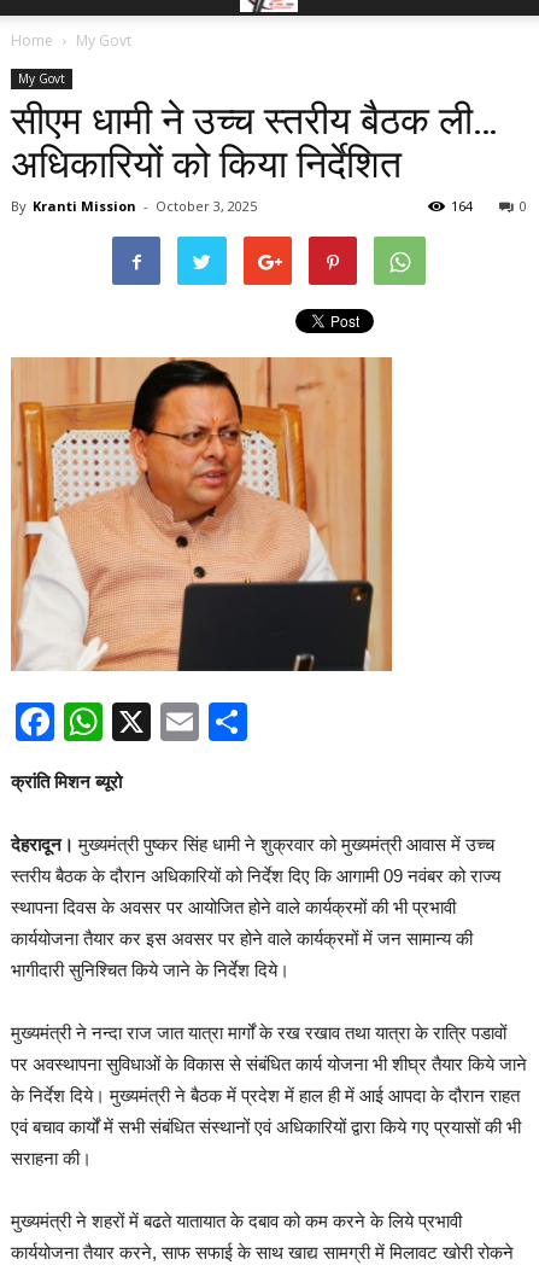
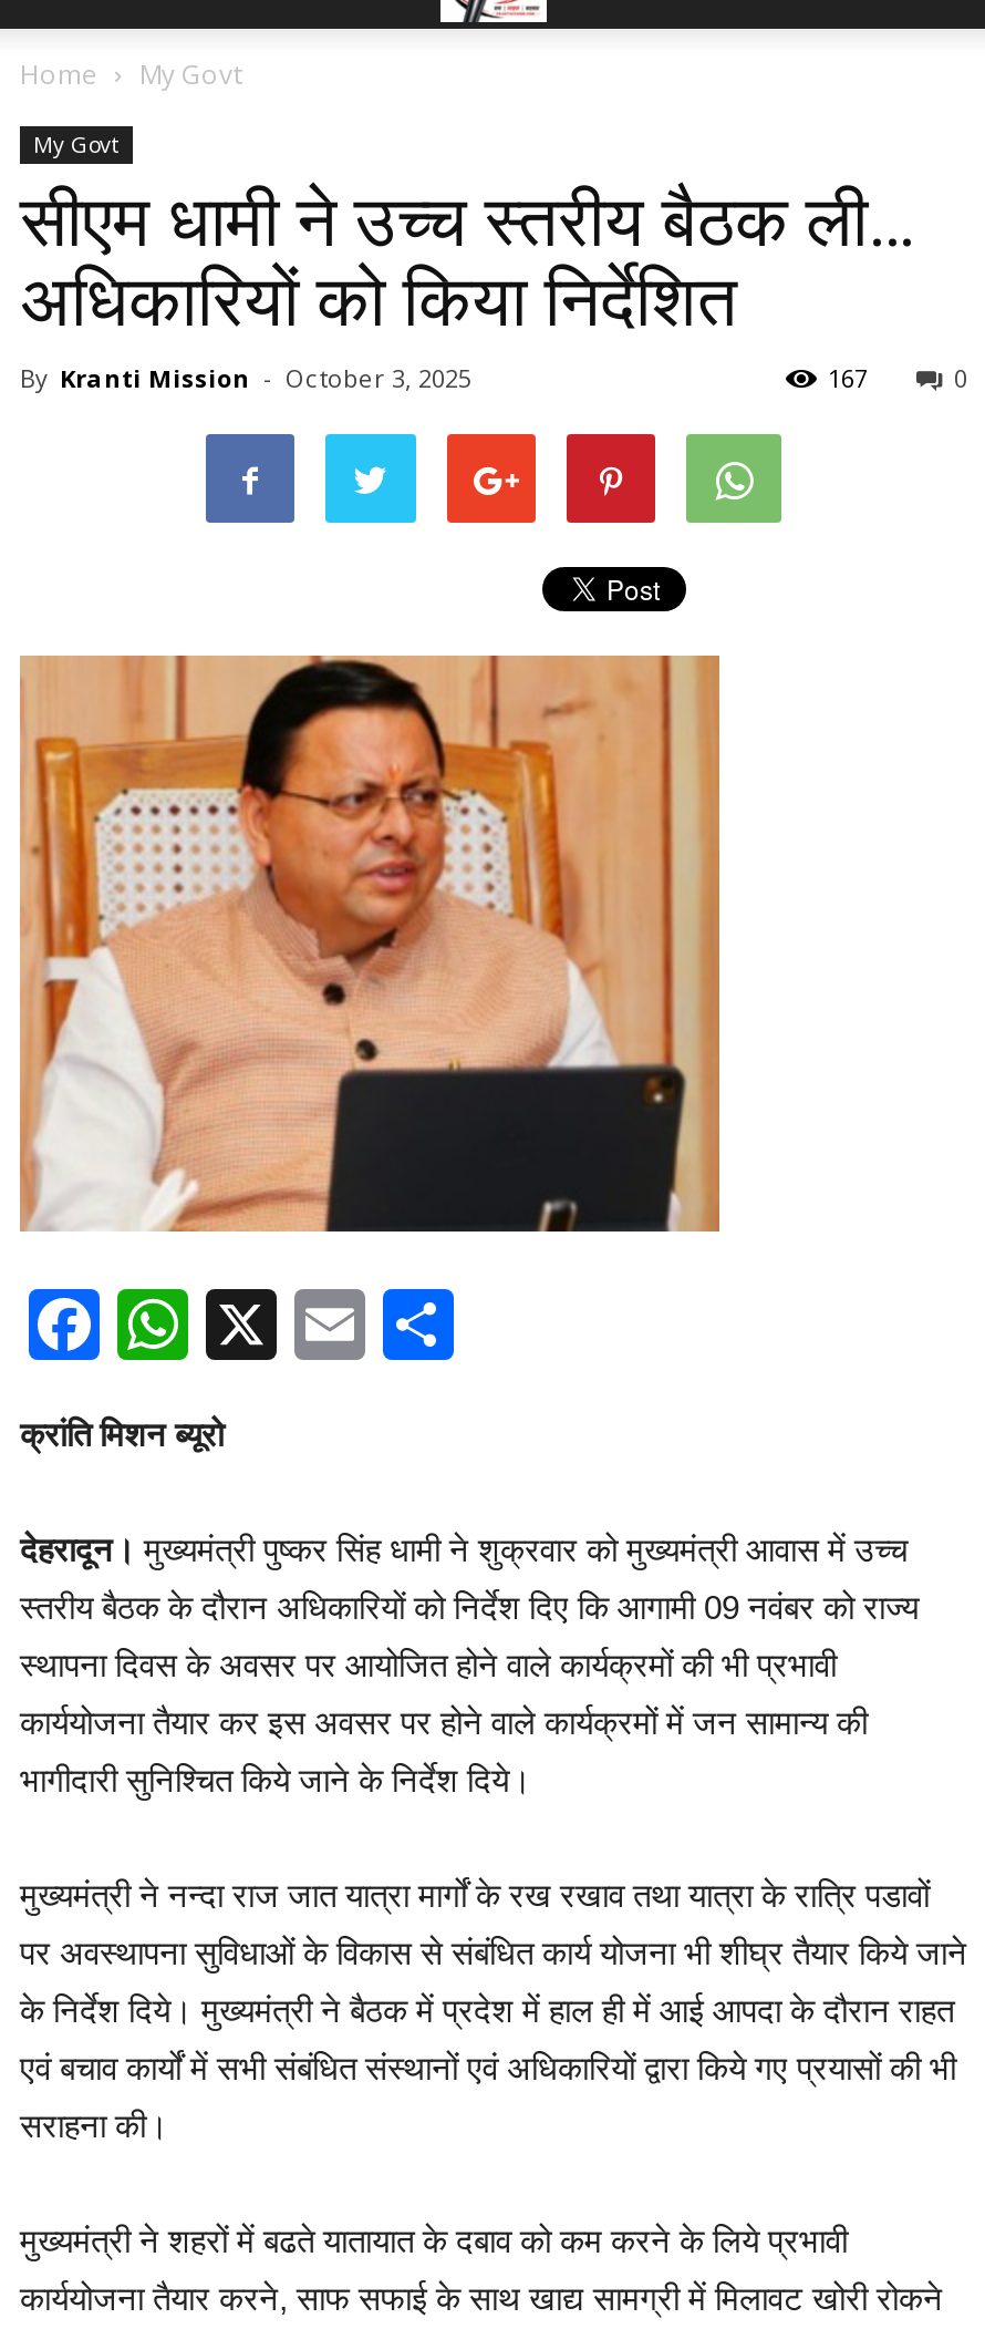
- 164
+ 167
